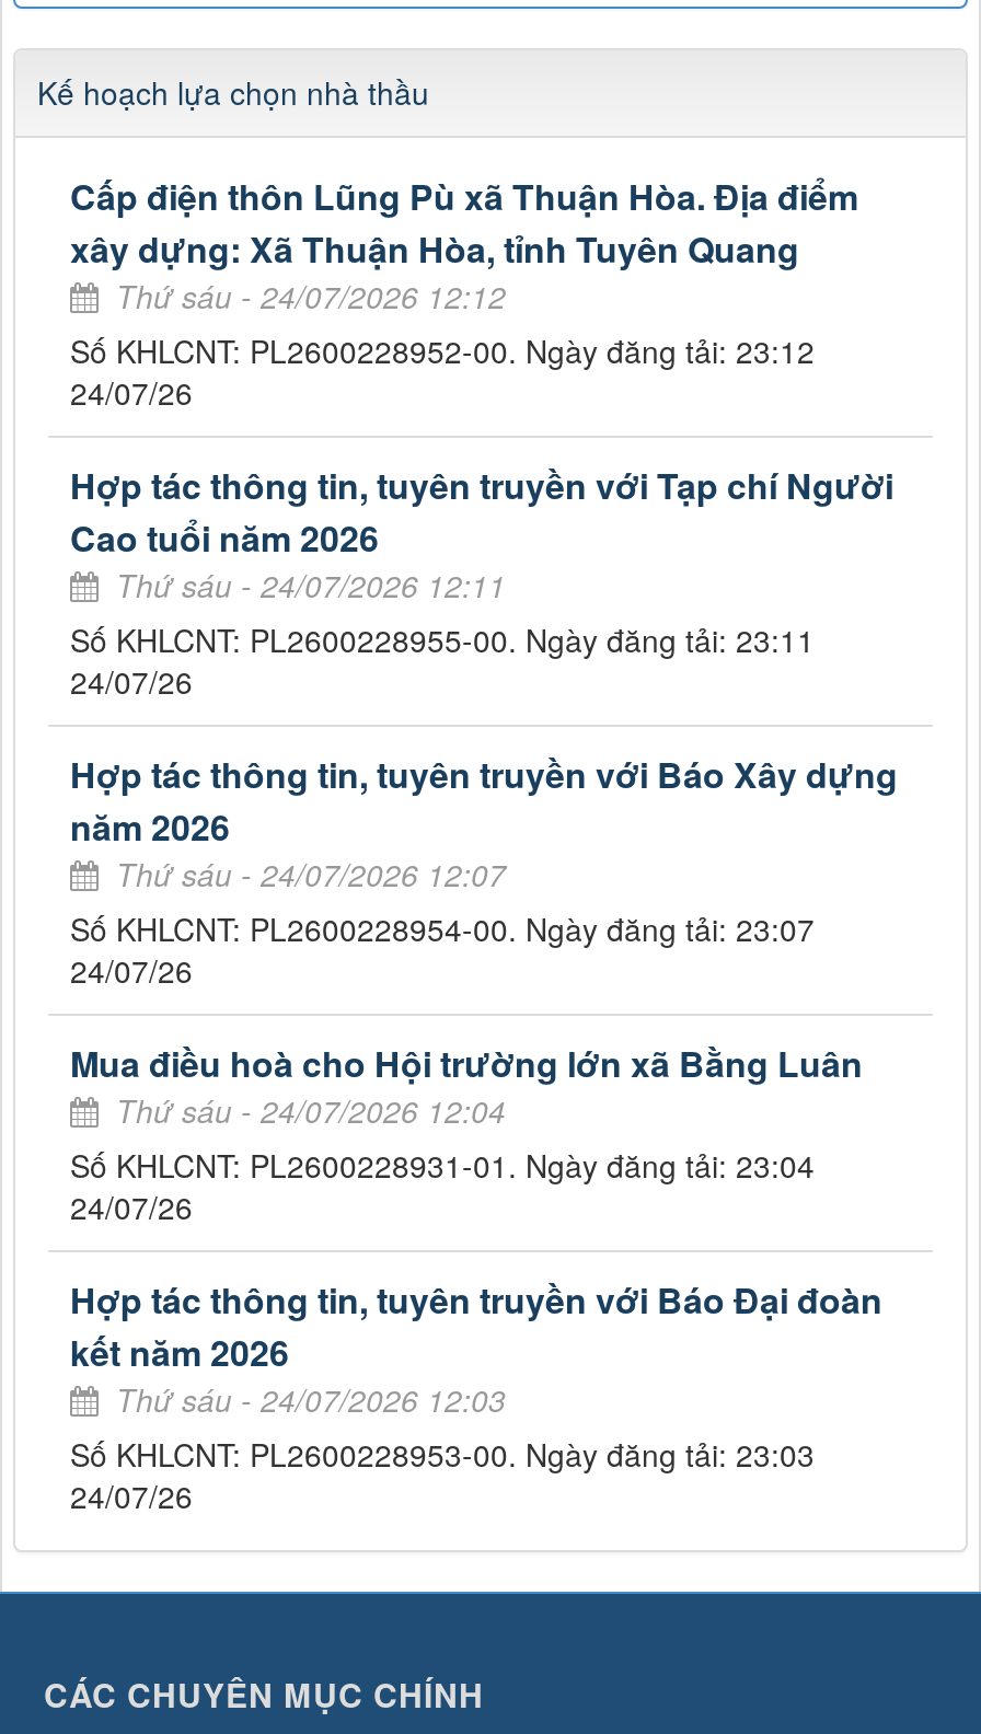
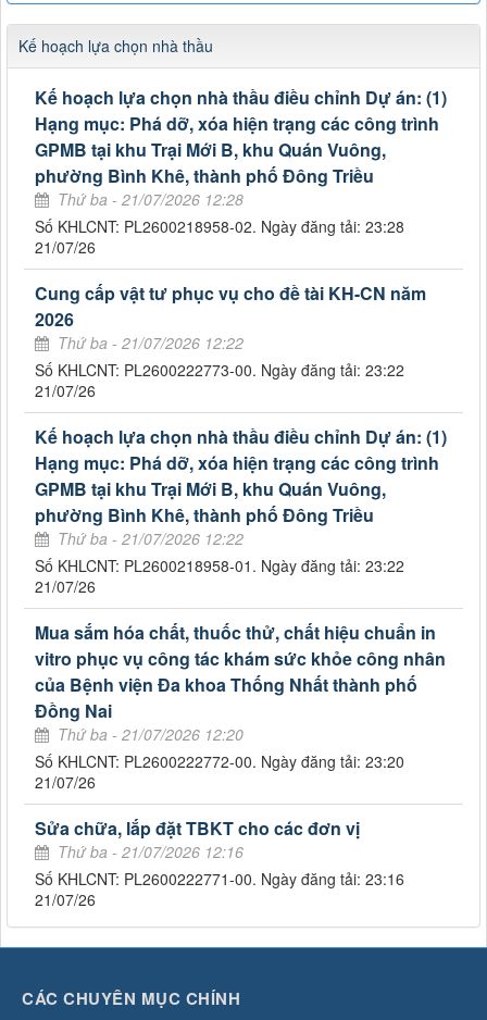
- Cấp điện thôn Lũng Pù xã Thuận Hòa. Địa điểm
- xây dựng: Xã Thuận Hòa, tỉnh Tuyên Quang
- Thứ sáu - 24/07/2026 12:12
- Số KHLCNT: PL2600228952-00. Ngày đăng tải: 23:12
- 24/07/26
+ Kế hoạch lựa chọn nhà thầu điều chỉnh Dự án: (1)
+ Hạng mục: Phá dỡ, xóa hiện trạng các công trình
+ GPMB tại khu Trại Mới B, khu Quán Vuông,
+ phường Bình Khê, thành phố Đông Triều
+ Thứ ba - 21/07/2026 12:28
+ Số KHLCNT: PL2600218958-02. Ngày đăng tải: 23:28
+ 21/07/26

- Hợp tác thông tin, tuyên truyền với Tạp chí Người
- Cao tuổi năm 2026
- Thứ sáu - 24/07/2026 12:11
- Số KHLCNT: PL2600228955-00. Ngày đăng tải: 23:11
- 24/07/26
+ Cung cấp vật tư phục vụ cho đề tài KH-CN năm
+ 2026
+ Thứ ba - 21/07/2026 12:22
+ Số KHLCNT: PL2600222773-00. Ngày đăng tải: 23:22
+ 21/07/26

- Hợp tác thông tin, tuyên truyền với Báo Xây dựng
- năm 2026
- Thứ sáu - 24/07/2026 12:07
- Số KHLCNT: PL2600228954-00. Ngày đăng tải: 23:07
- 24/07/26
+ Kế hoạch lựa chọn nhà thầu điều chỉnh Dự án: (1)
+ Hạng mục: Phá dỡ, xóa hiện trạng các công trình
+ GPMB tại khu Trại Mới B, khu Quán Vuông,
+ phường Bình Khê, thành phố Đông Triều
+ Thứ ba - 21/07/2026 12:22
+ Số KHLCNT: PL2600218958-01. Ngày đăng tải: 23:22
+ 21/07/26

- Mua điều hoà cho Hội trường lớn xã Bằng Luân
- Thứ sáu - 24/07/2026 12:04
- Số KHLCNT: PL2600228931-01. Ngày đăng tải: 23:04
- 24/07/26
+ Mua sắm hóa chất, thuốc thử, chất hiệu chuẩn in
+ vitro phục vụ công tác khám sức khỏe công nhân
+ của Bệnh viện Đa khoa Thống Nhất thành phố
+ Đồng Nai
+ Thứ ba - 21/07/2026 12:20
+ Số KHLCNT: PL2600222772-00. Ngày đăng tải: 23:20
+ 21/07/26

- Hợp tác thông tin, tuyên truyền với Báo Đại đoàn
- kết năm 2026
- Thứ sáu - 24/07/2026 12:03
- Số KHLCNT: PL2600228953-00. Ngày đăng tải: 23:03
- 24/07/26
+ Sửa chữa, lắp đặt TBKT cho các đơn vị
+ Thứ ba - 21/07/2026 12:16
+ Số KHLCNT: PL2600222771-00. Ngày đăng tải: 23:16
+ 21/07/26
